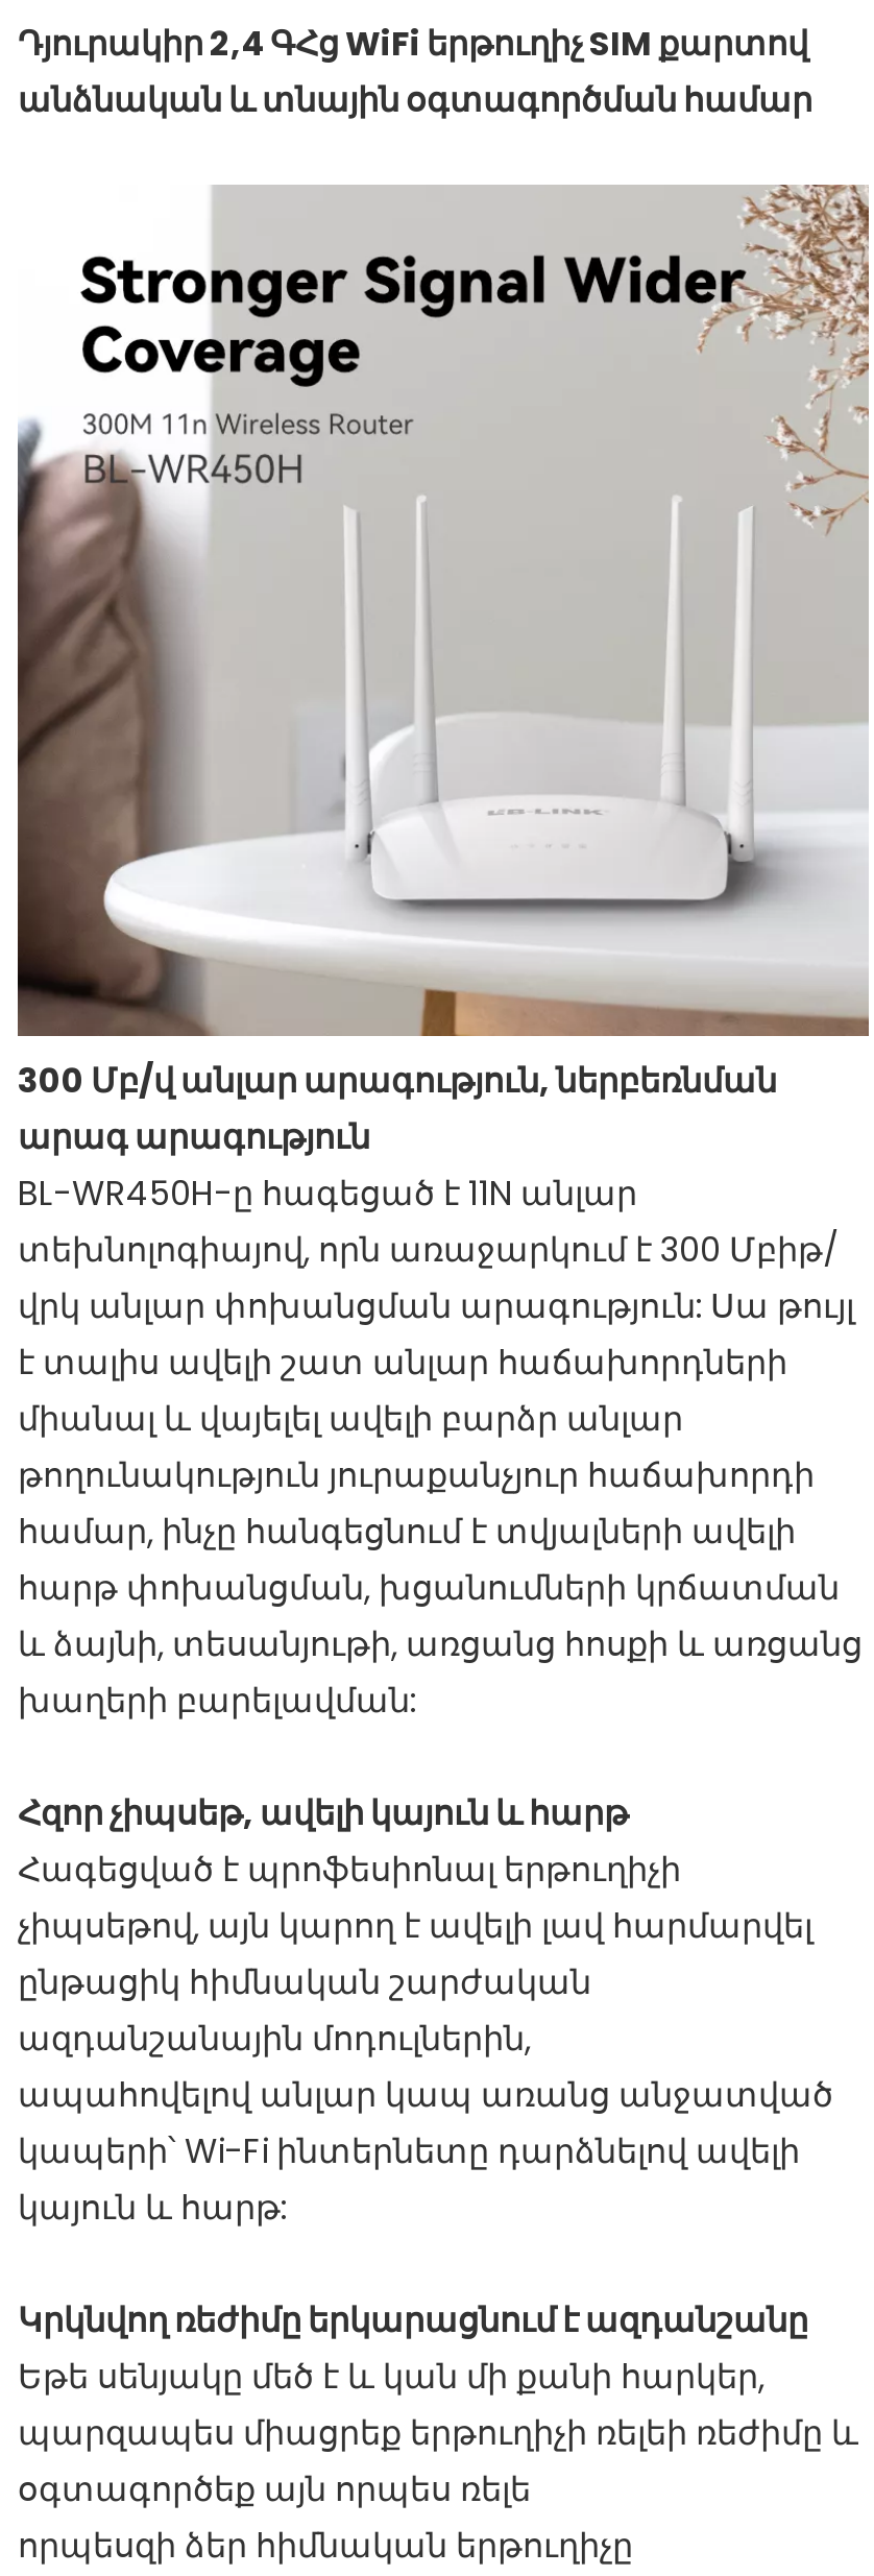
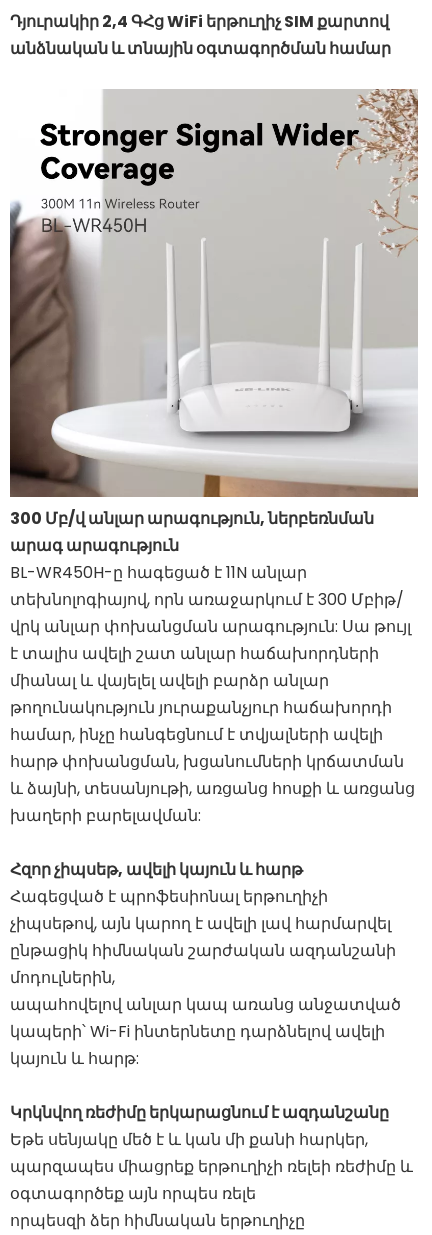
- ընթացիկ հիմնական շարժական
- ազդանշանային մոդուլներին,
+ ընթացիկ հիմնական շարժական ազդանշանի
+ մոդուլներին,
